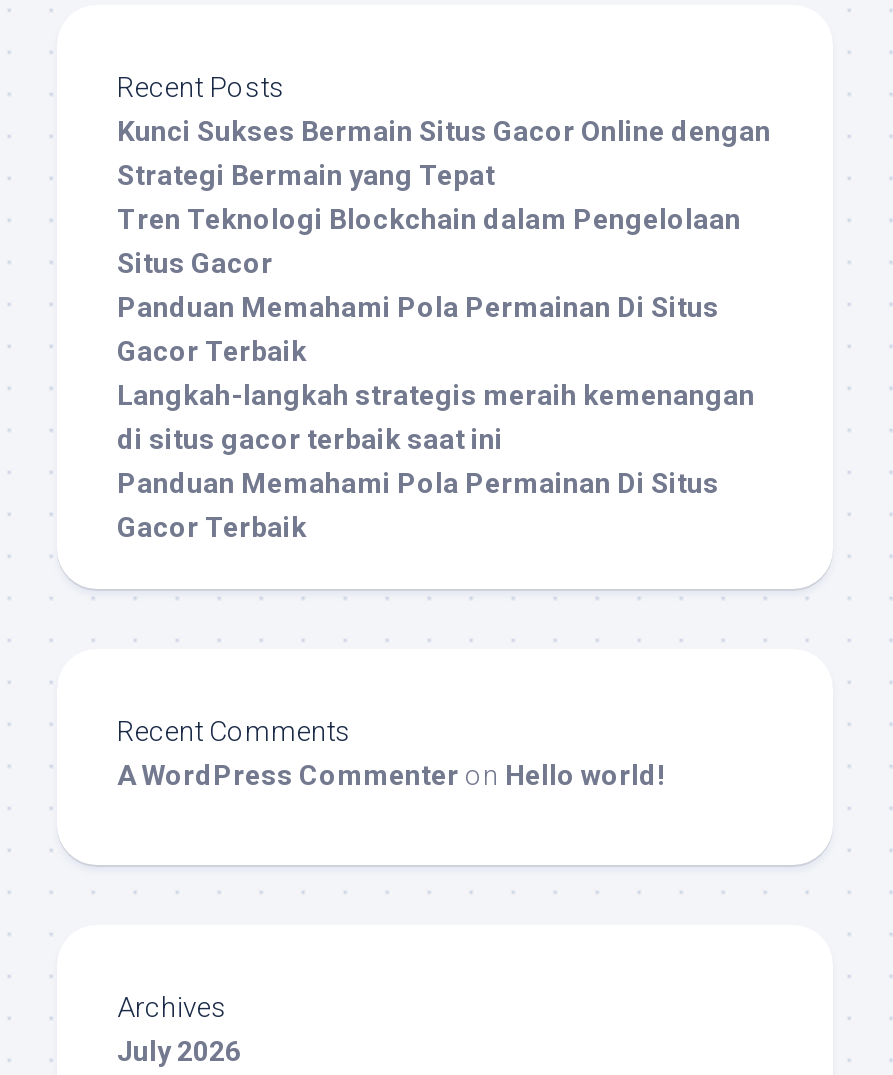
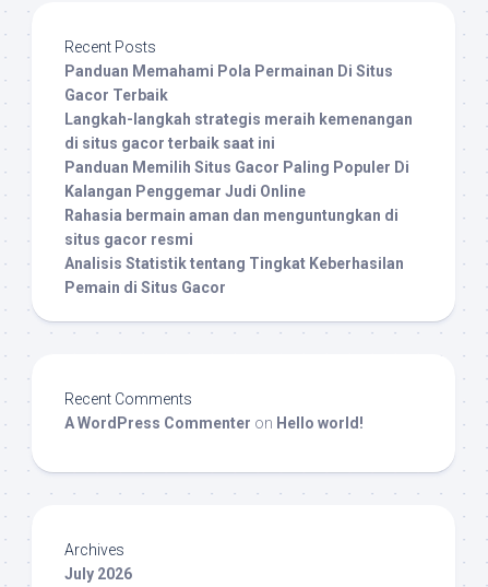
- Kunci Sukses Bermain Situs Gacor Online dengan
- Strategi Bermain yang Tepat
- Tren Teknologi Blockchain dalam Pengelolaan
- Situs Gacor

moved up: Panduan Memahami Pola Permainan Di Situs | Gacor Terbaik | Langkah-langkah strategis meraih kemenangan | di situs gacor terbaik saat ini

- Panduan Memahami Pola Permainan Di Situs
- Gacor Terbaik
+ Panduan Memilih Situs Gacor Paling Populer Di
+ Kalangan Penggemar Judi Online
+ Rahasia bermain aman dan menguntungkan di
+ situs gacor resmi
+ Analisis Statistik tentang Tingkat Keberhasilan
+ Pemain di Situs Gacor
